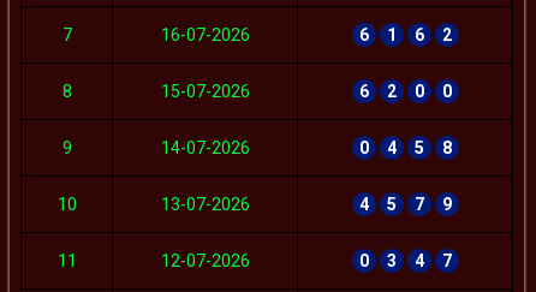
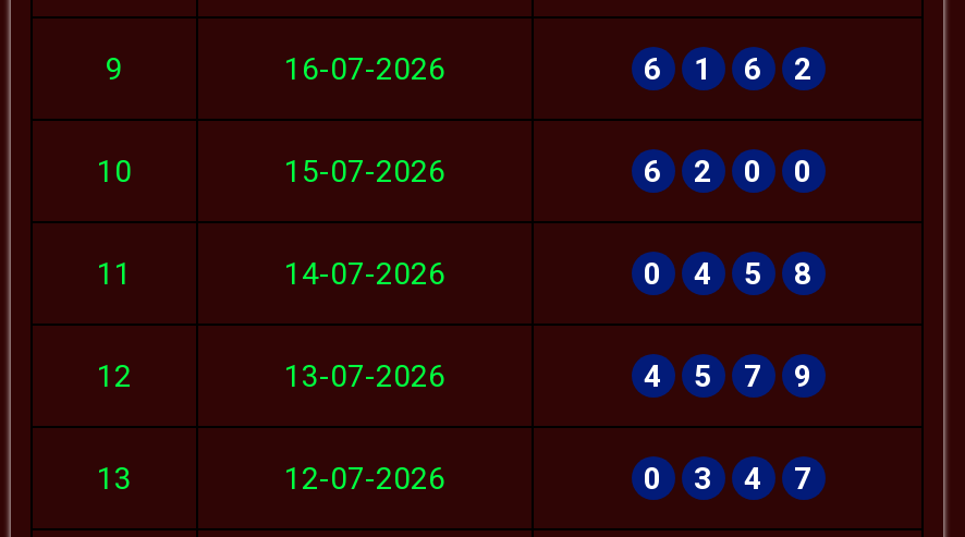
- 7
+ 9

- 8
+ 10

- 9
+ 11

- 10
+ 12

- 11
+ 13
